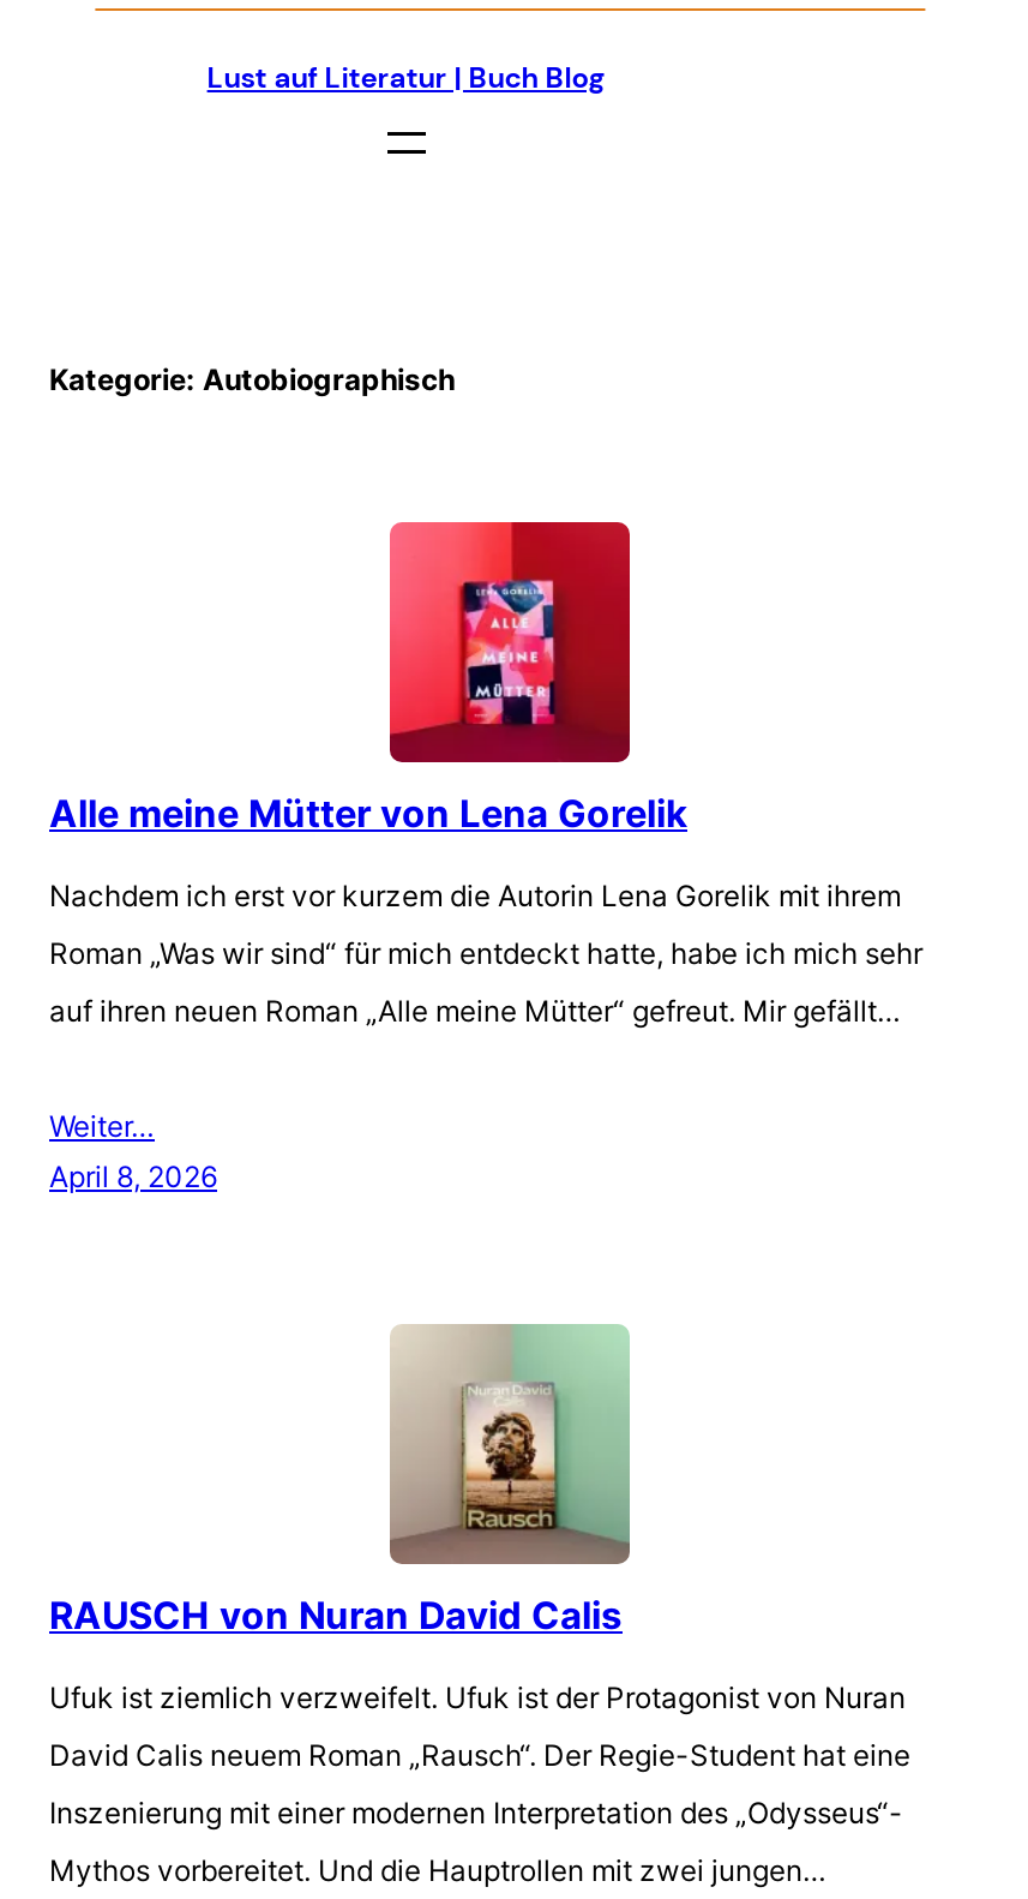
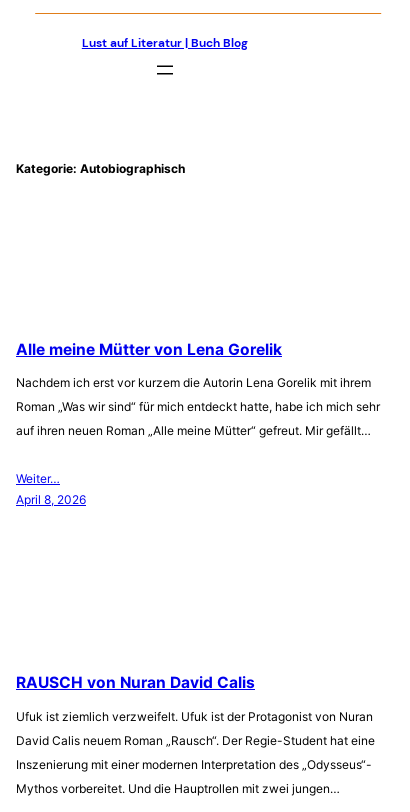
- [image]

- [image]
